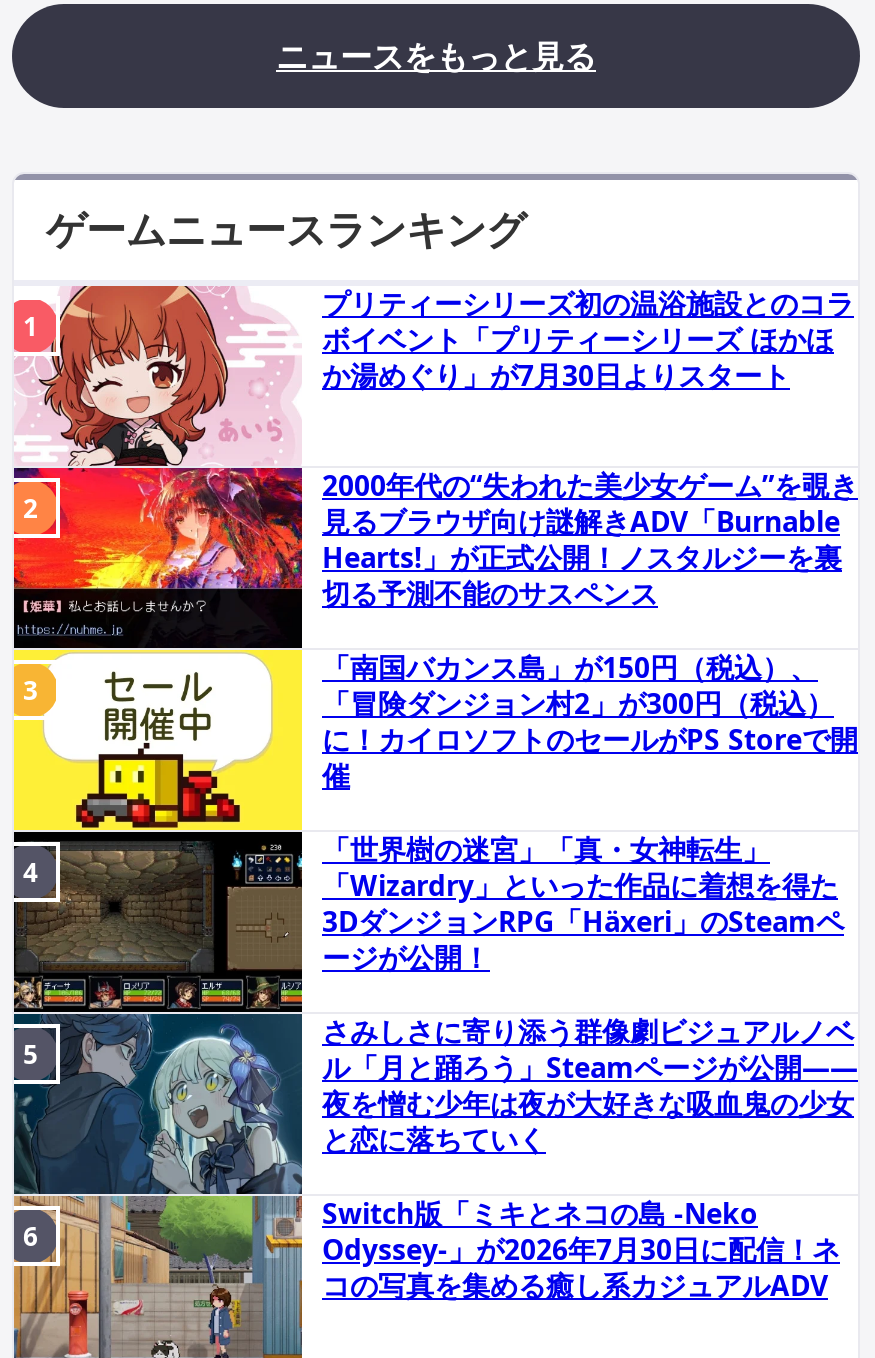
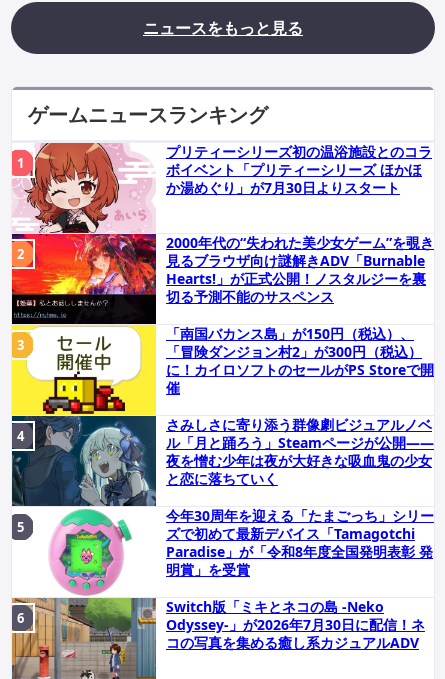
- [image]
- 「世界樹の迷宮」「真・女神転生」
- 「Wizardry」といった作品に着想を得た
- 3DダンジョンRPG「Häxeri」のSteamペ
- ージが公開！

moved up: さみしさに寄り添う群像劇ビジュアルノベ | ル「月と踊ろう」Steamページが公開―― | と恋に落ちていく

+ [image]
+ 今年30周年を迎える「たまごっち」シリー
+ ズで初めて最新デバイス「Tamagotchi
+ Paradise」が「令和8年度全国発明表彰 発
+ 明賞」を受賞
